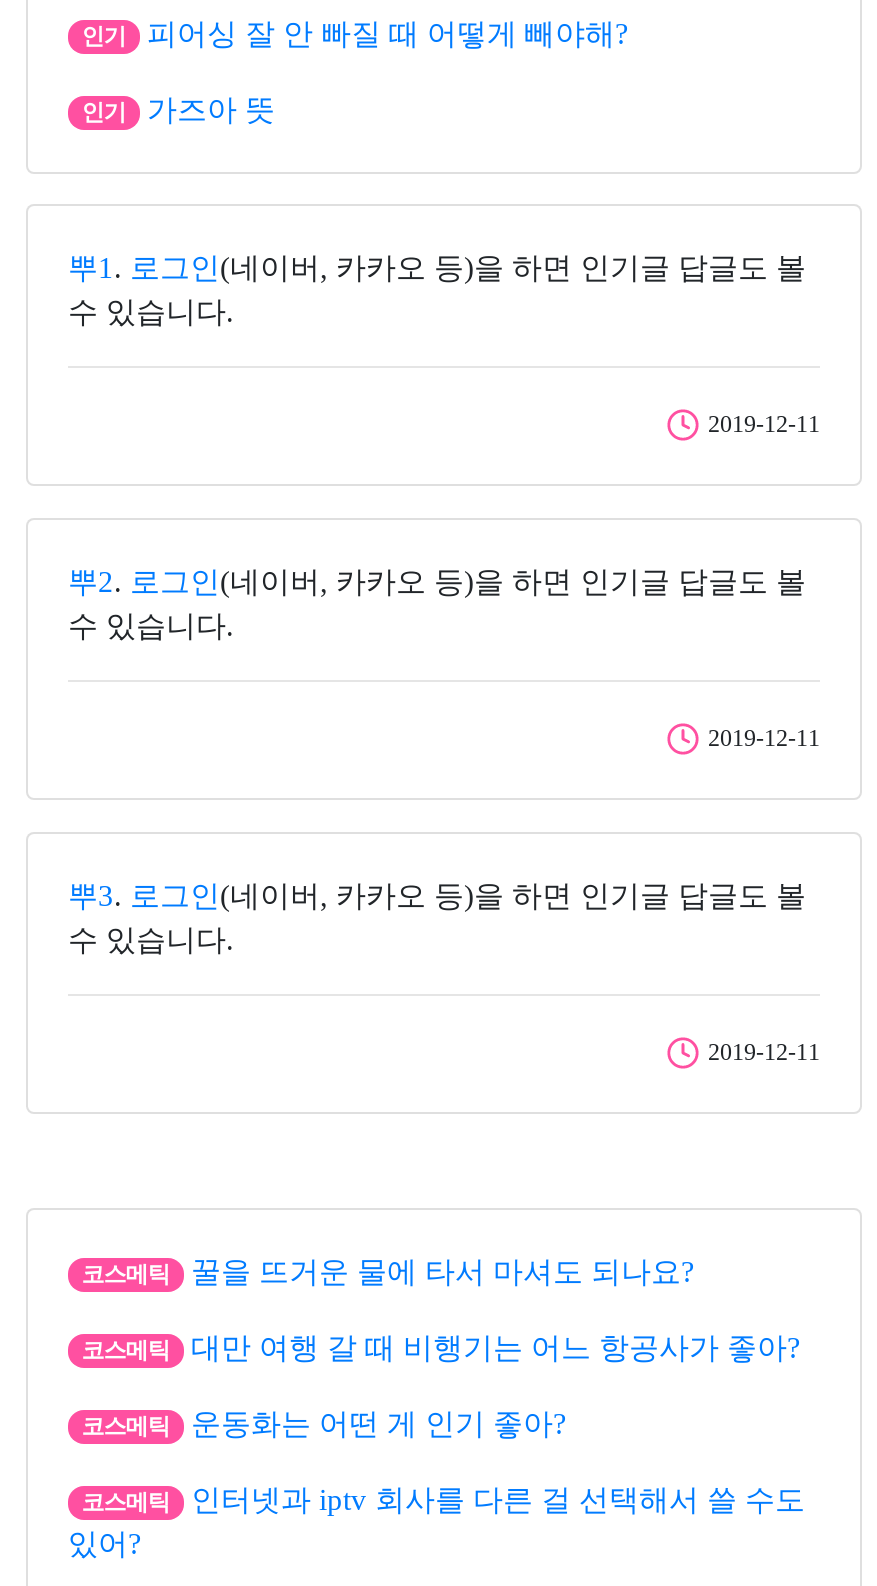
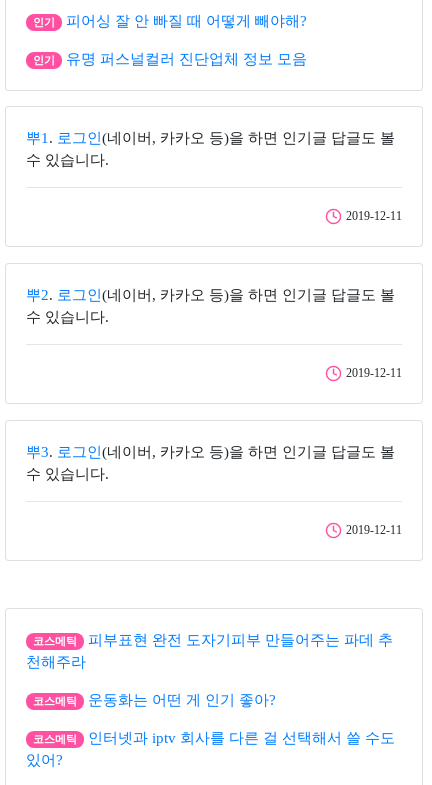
- 가즈아 뜻
+ 유명 퍼스널컬러 진단업체 정보 모음

- 꿀을 뜨거운 물에 타서 마셔도 되나요?
- 코스메틱
- 대만 여행 갈 때 비행기는 어느 항공사가 좋아?
+ 피부표현 완전 도자기피부 만들어주는 파데 추
+ 천해주라
